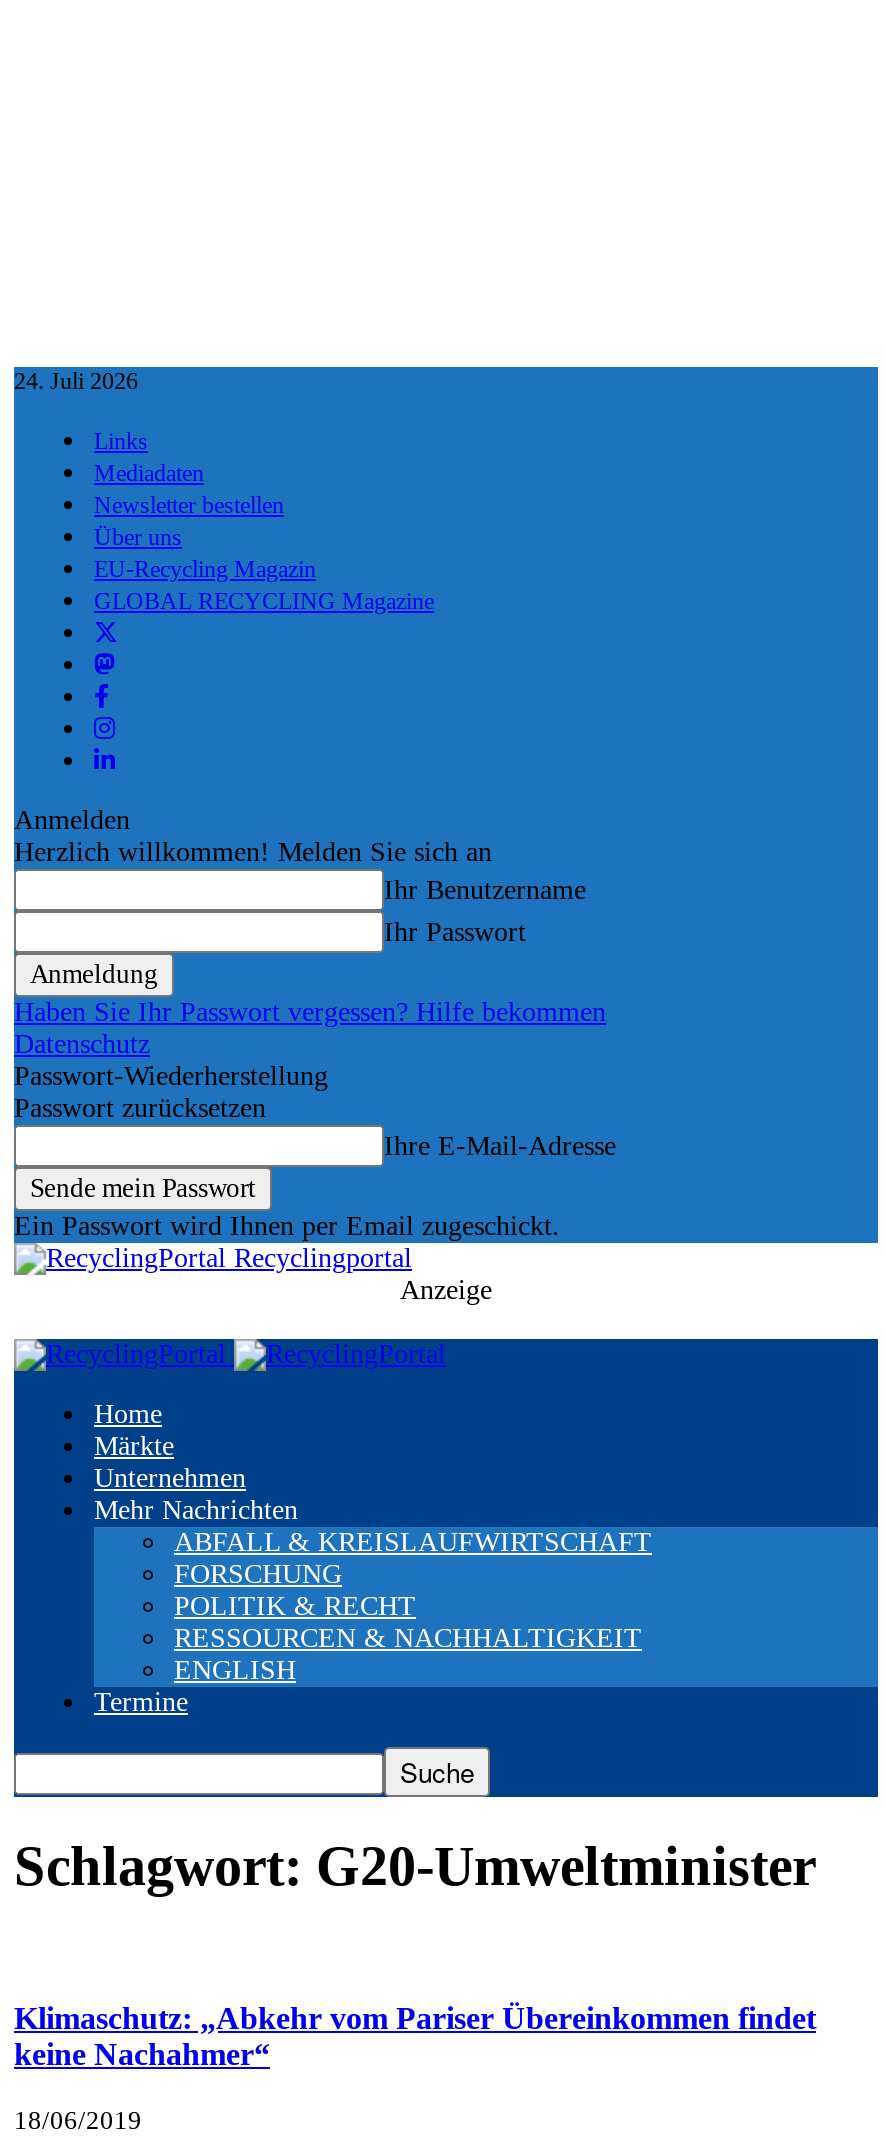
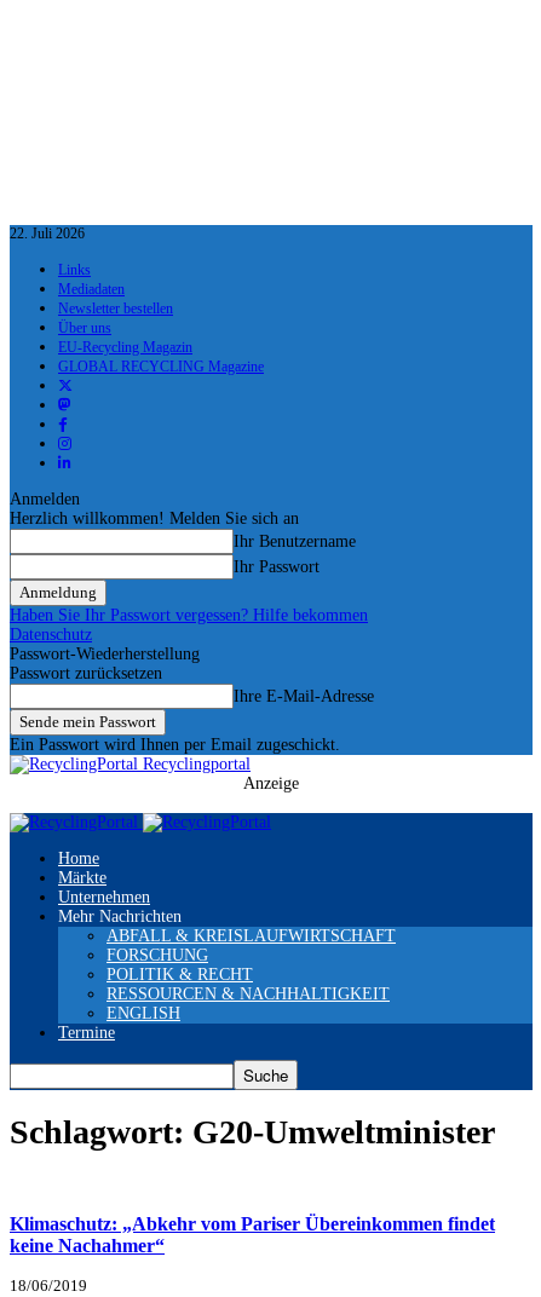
- 24. Juli 2026
+ 22. Juli 2026
